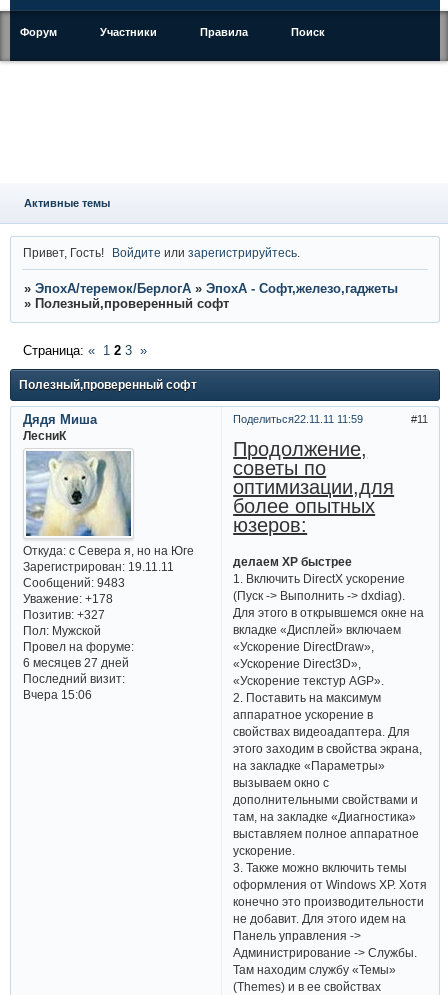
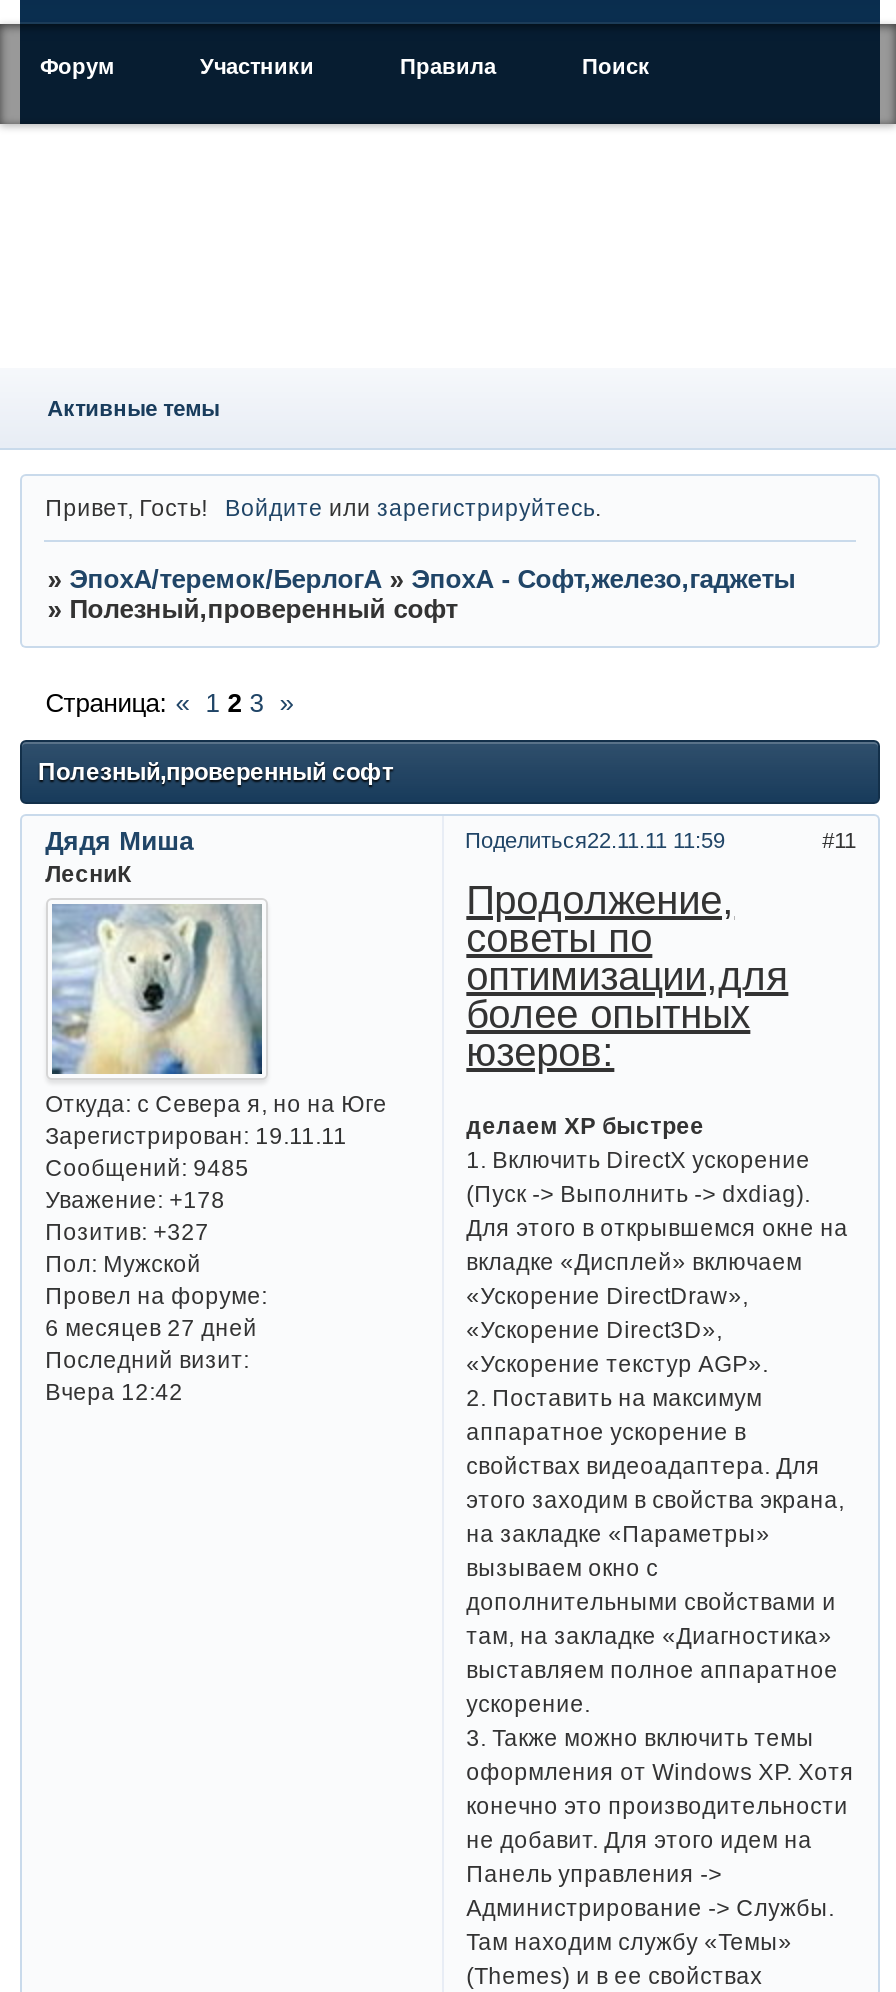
- Сообщений: 9483
+ Сообщений: 9485

- Вчера 15:06
+ Вчера 12:42
